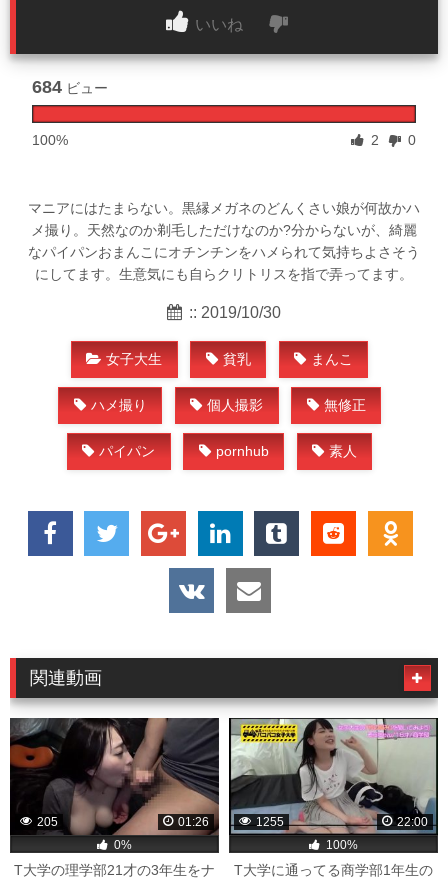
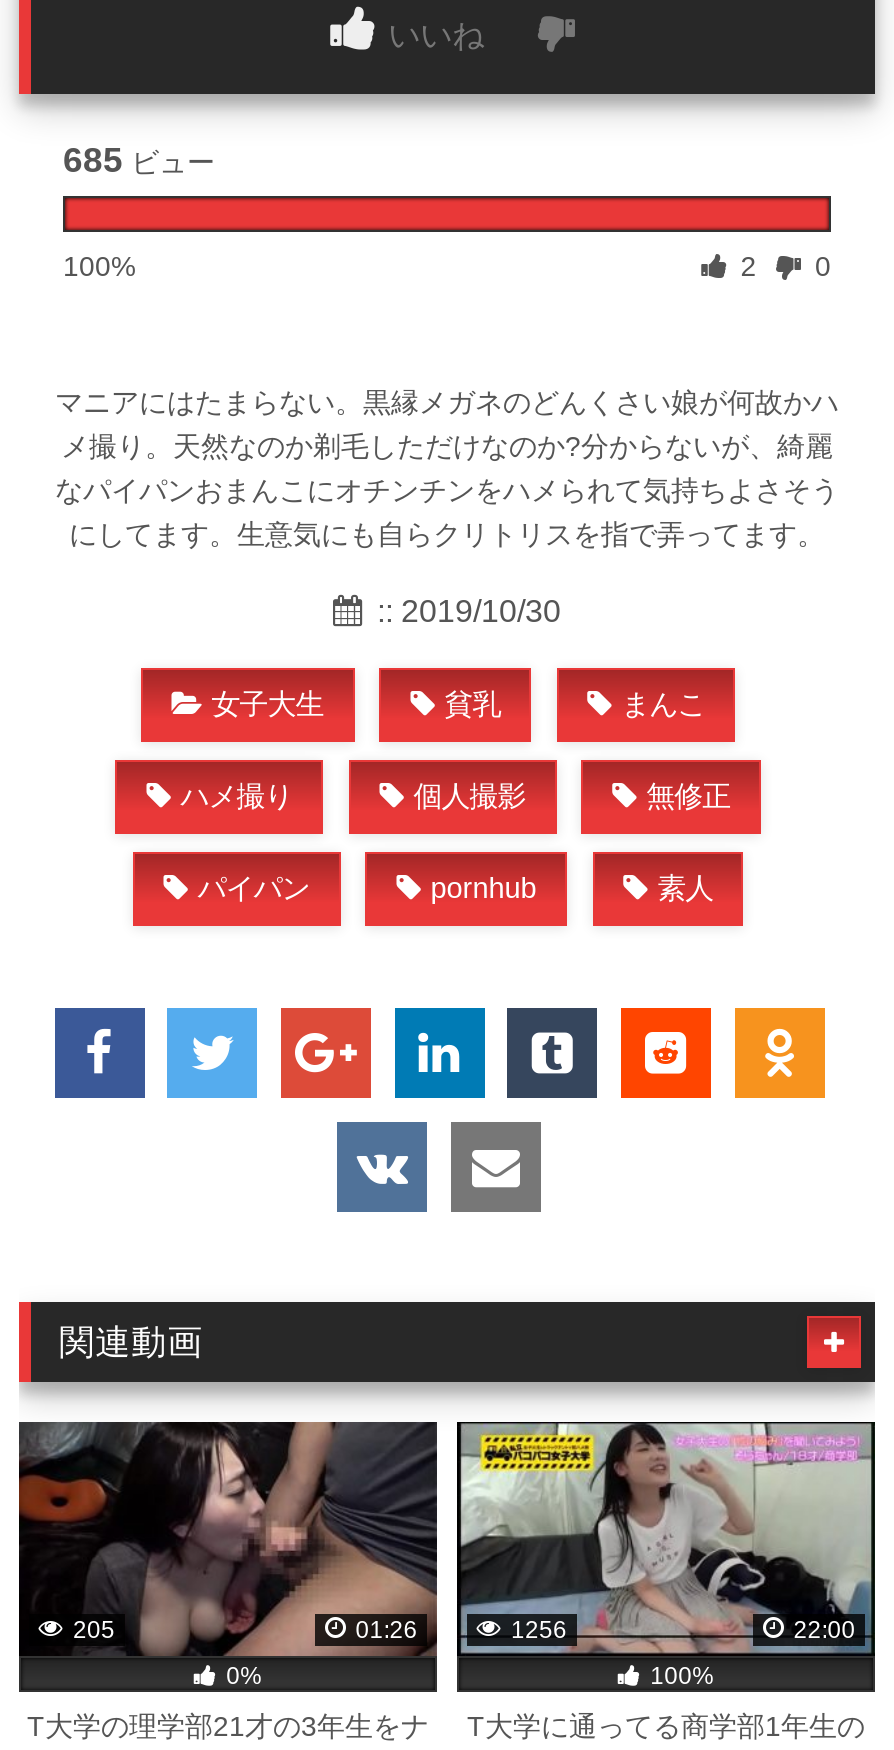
- 684ビュー
+ 685ビュー

- 1255
+ 1256
